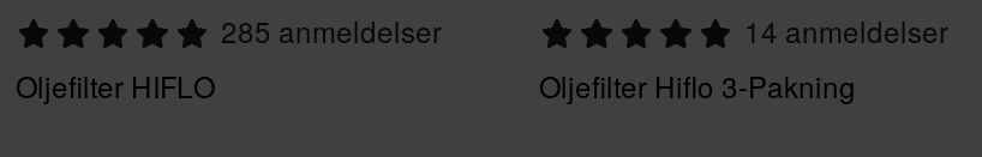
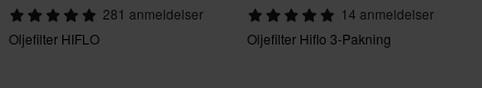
- 285 anmeldelser
+ 281 anmeldelser
